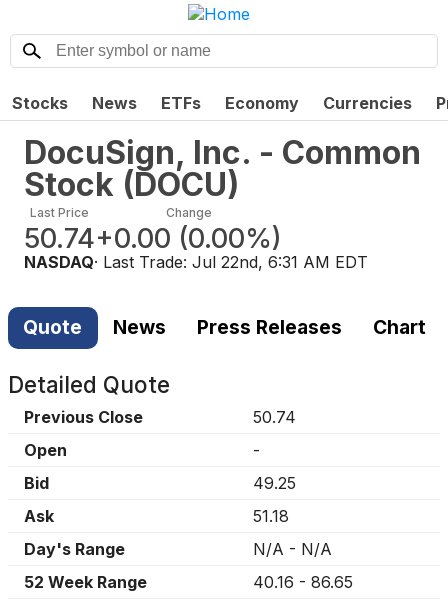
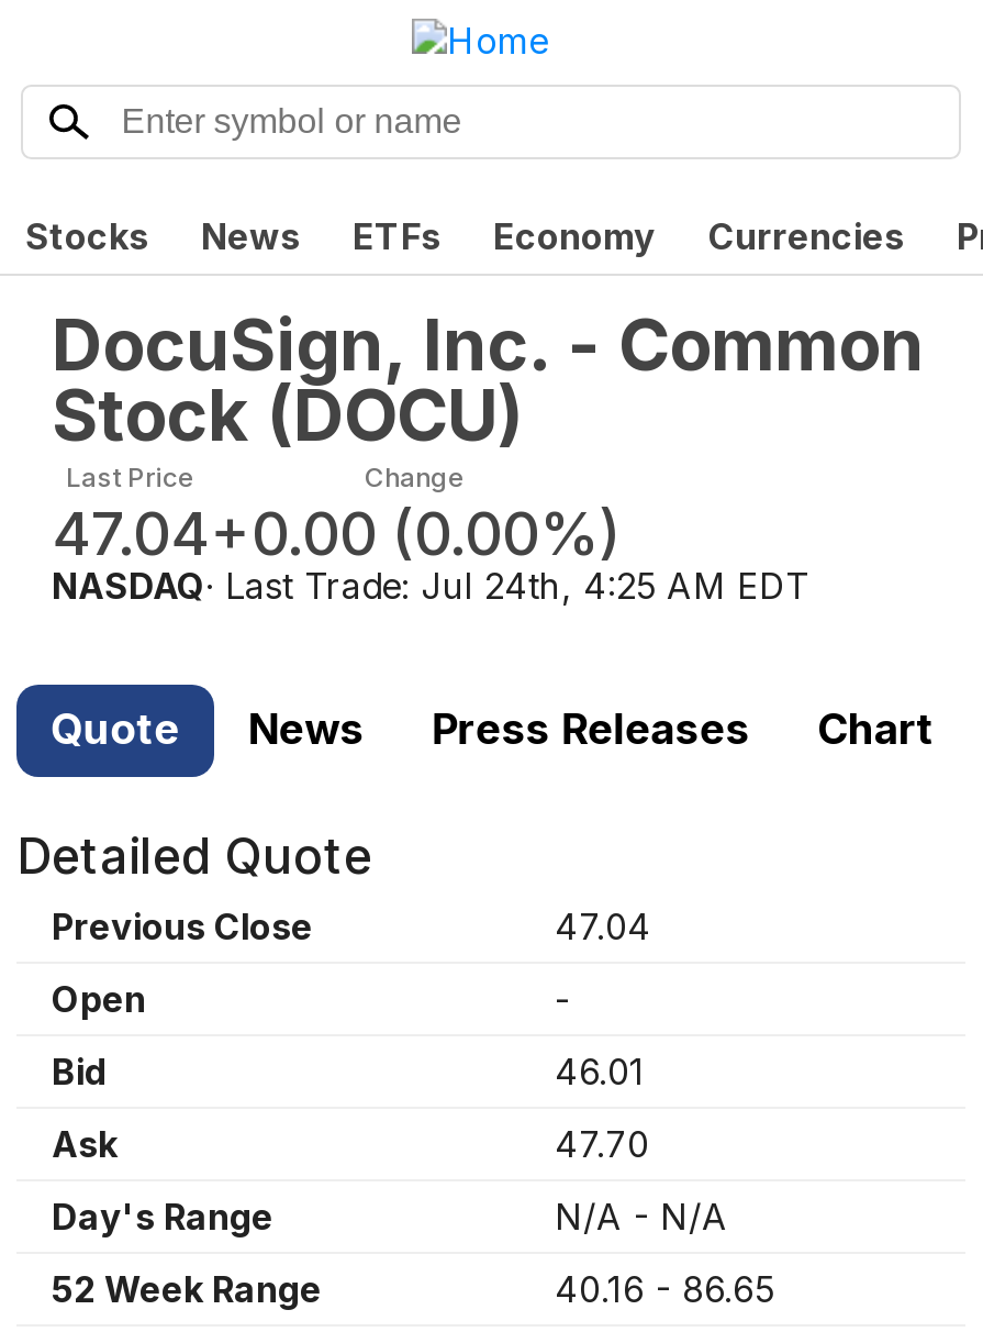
- 50.74 +0.00 (0.00%)
+ 47.04 +0.00 (0.00%)

- NASDAQ · Last Trade: Jul 22nd, 6:31 AM EDT
+ NASDAQ · Last Trade: Jul 24th, 4:25 AM EDT

- 50.74
+ 47.04

- 49.25
+ 46.01

- 51.18
+ 47.70
